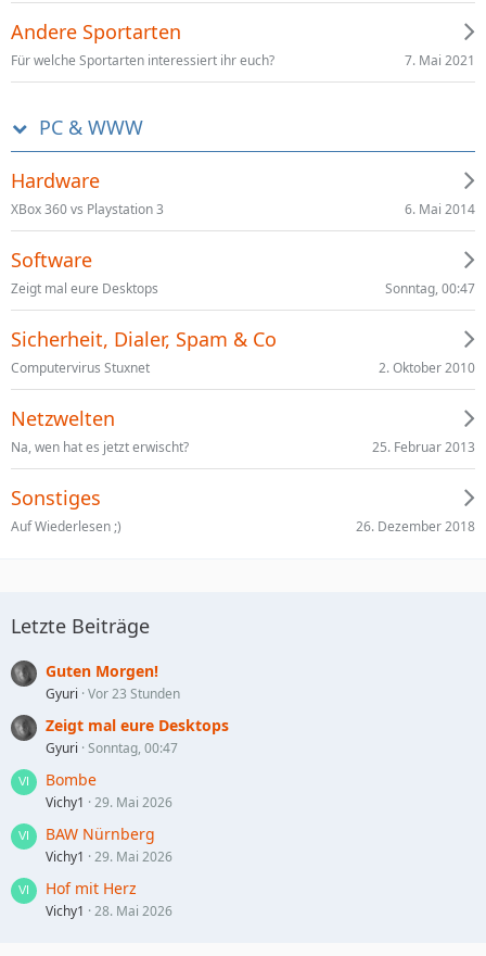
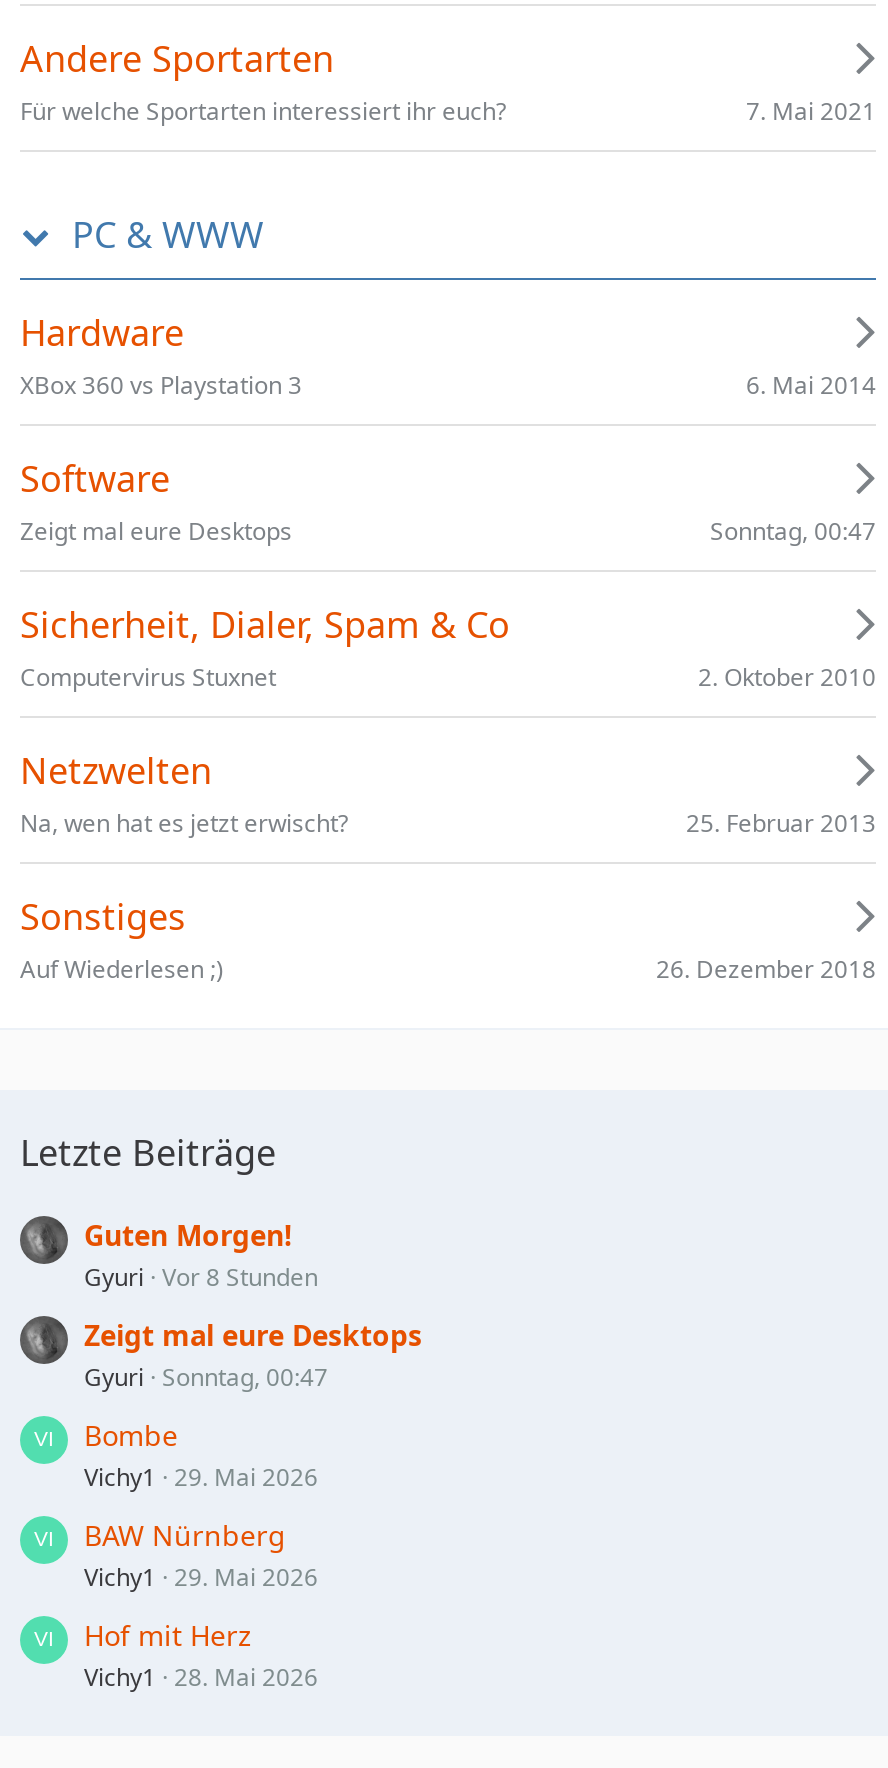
- Gyuri Vor 23 Stunden
+ Gyuri Vor 8 Stunden
